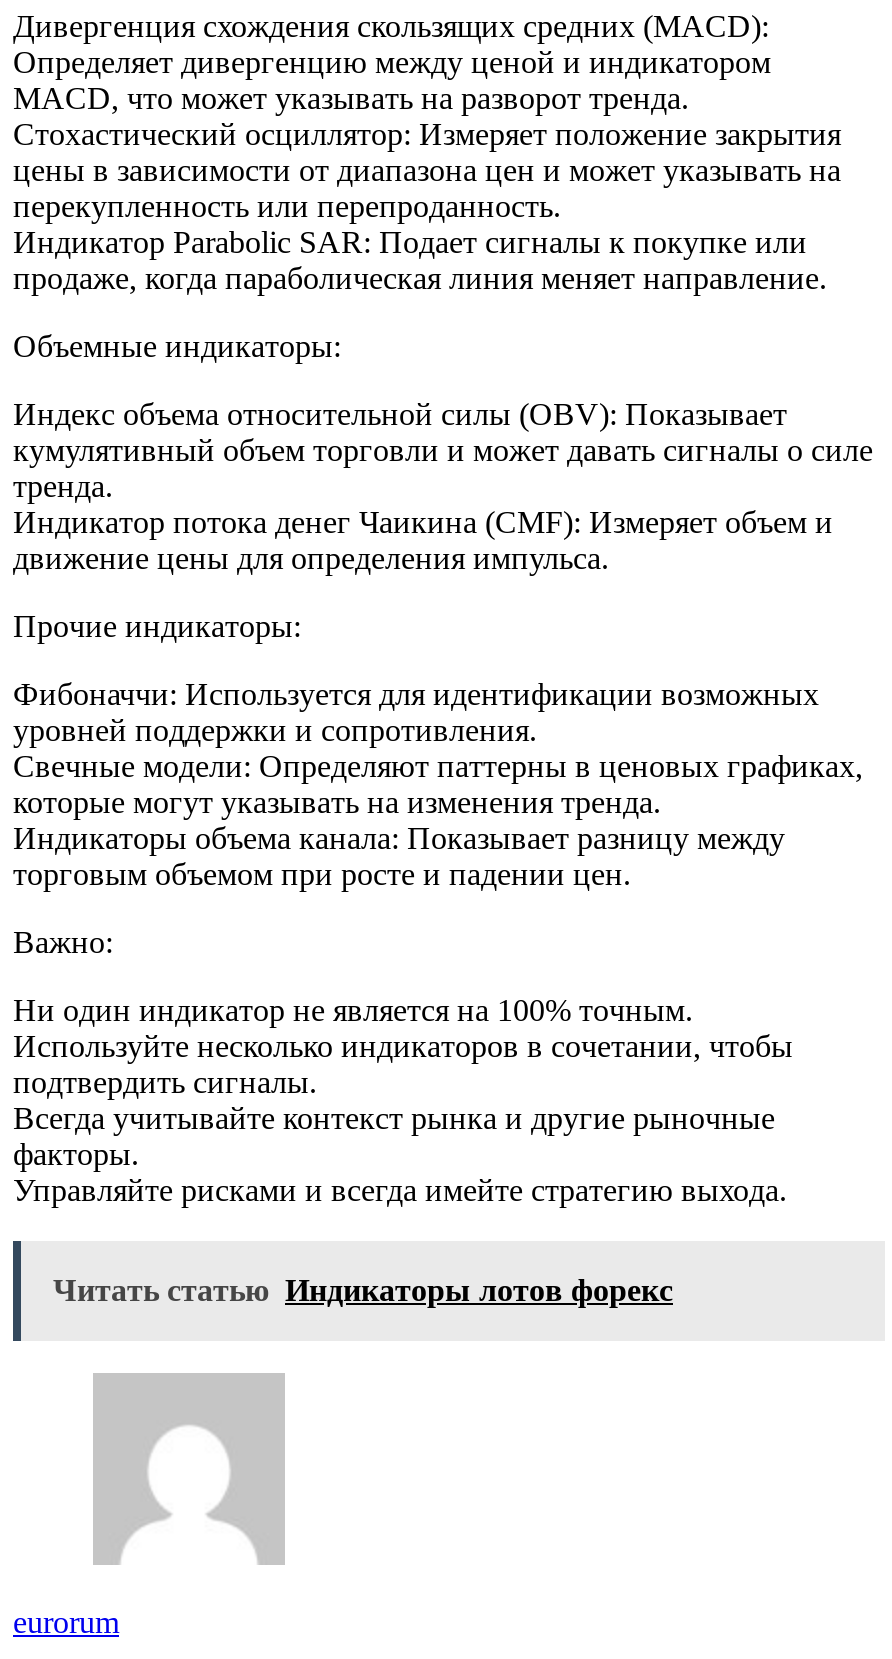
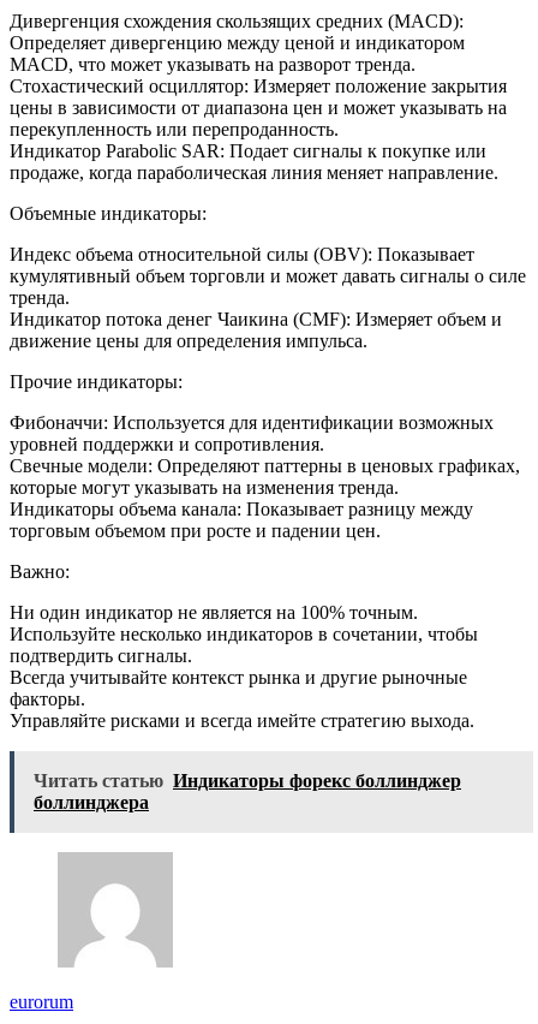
- Читать статью Индикаторы лотов форекс
+ Читать статью Индикаторы форекс боллинджер
+ боллинджера
